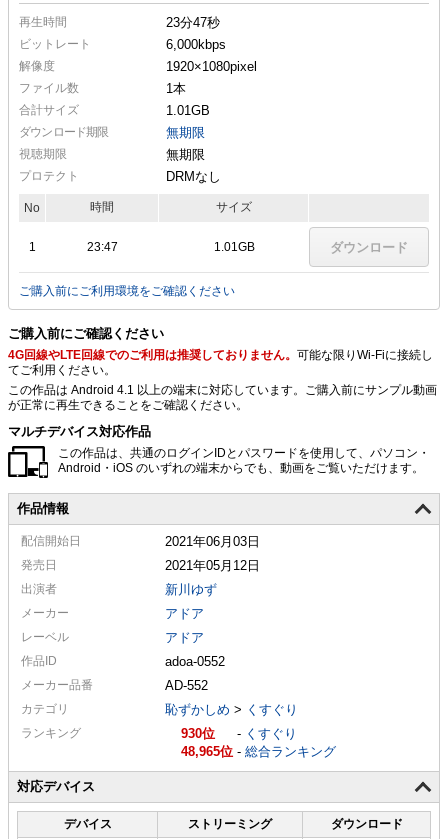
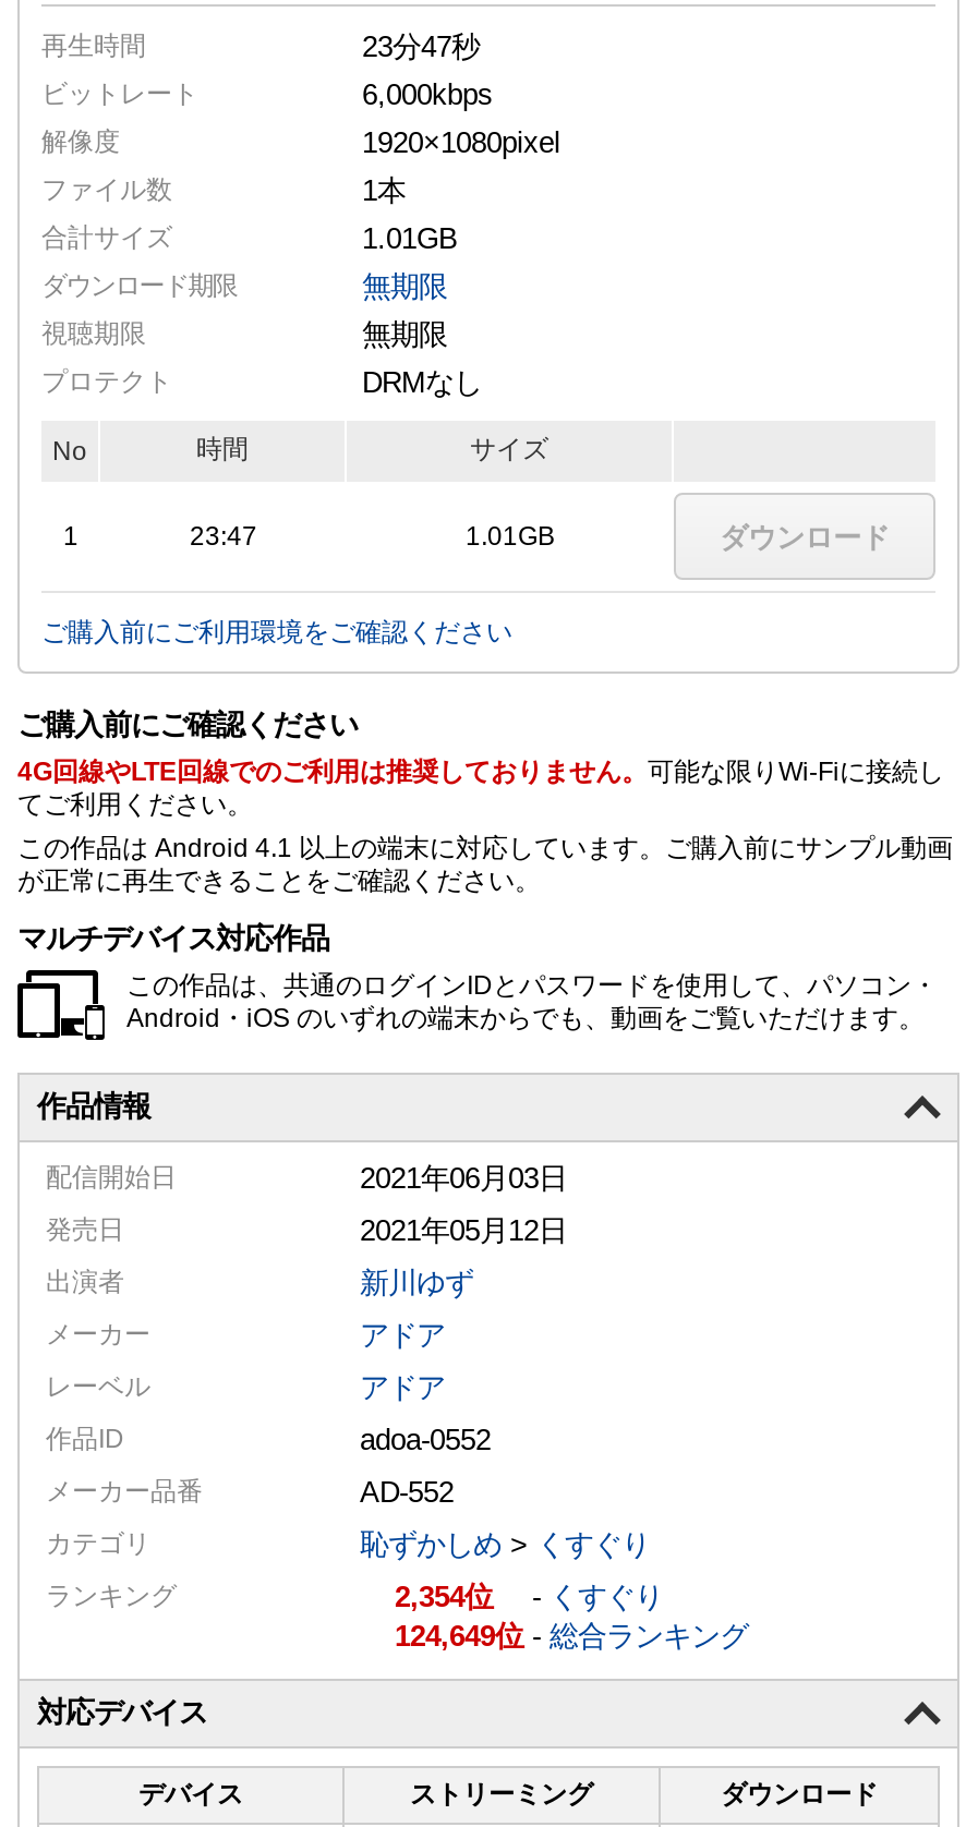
- 930
+ 2,354

- 48,965 -総合ランキング
+ 124,649 -総合ランキング
